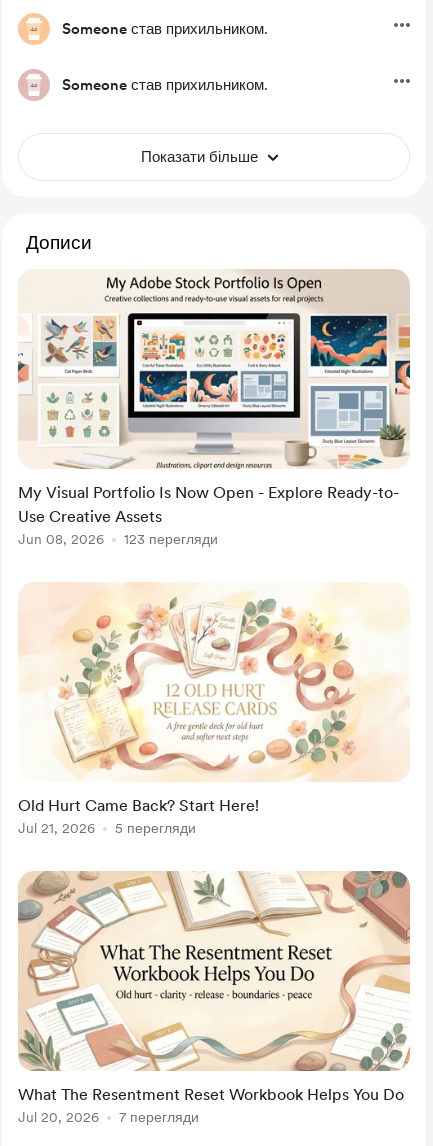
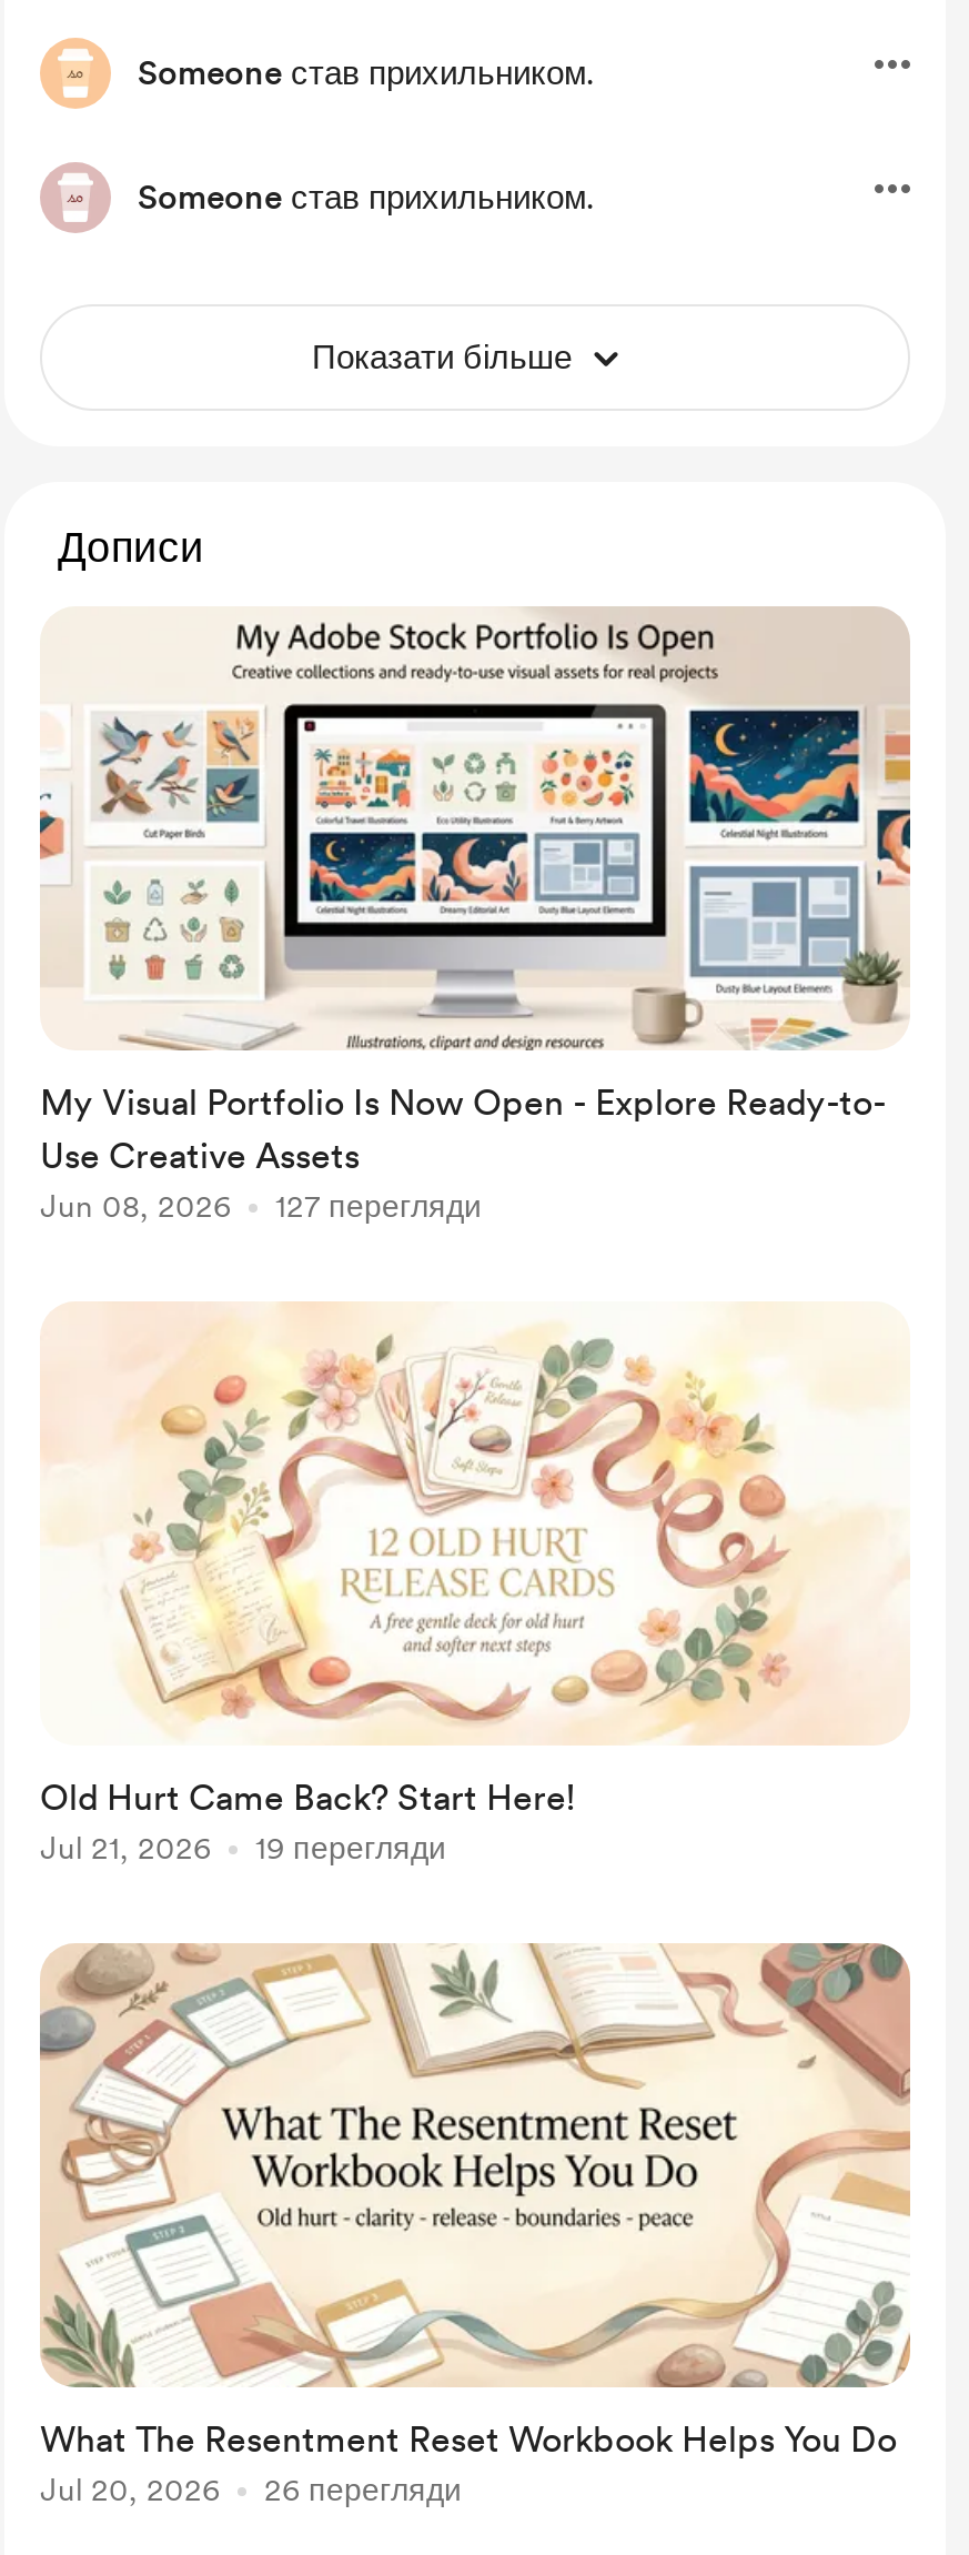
- Jun 08, 2026 123 перегляди
+ Jun 08, 2026 127 перегляди

- Jul 21, 2026 5 перегляди
+ Jul 21, 2026 19 перегляди

- Jul 20, 2026 7 перегляди
+ Jul 20, 2026 26 перегляди
